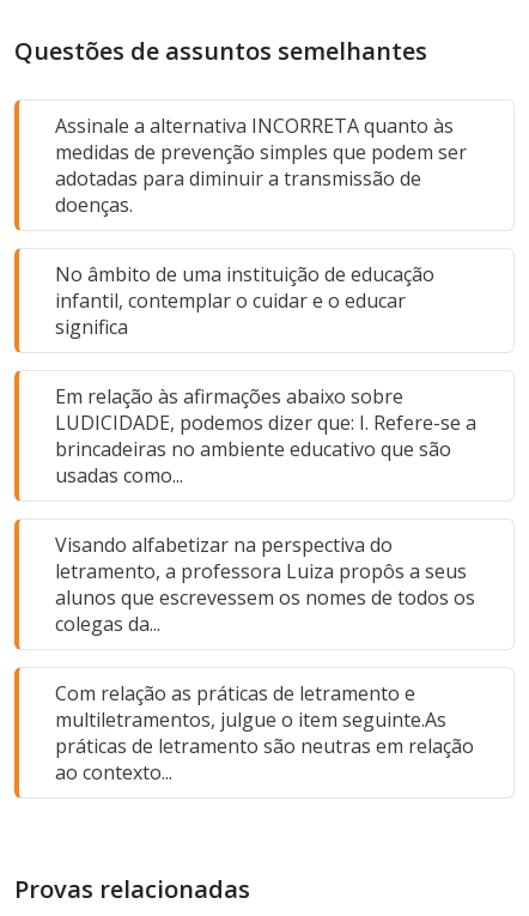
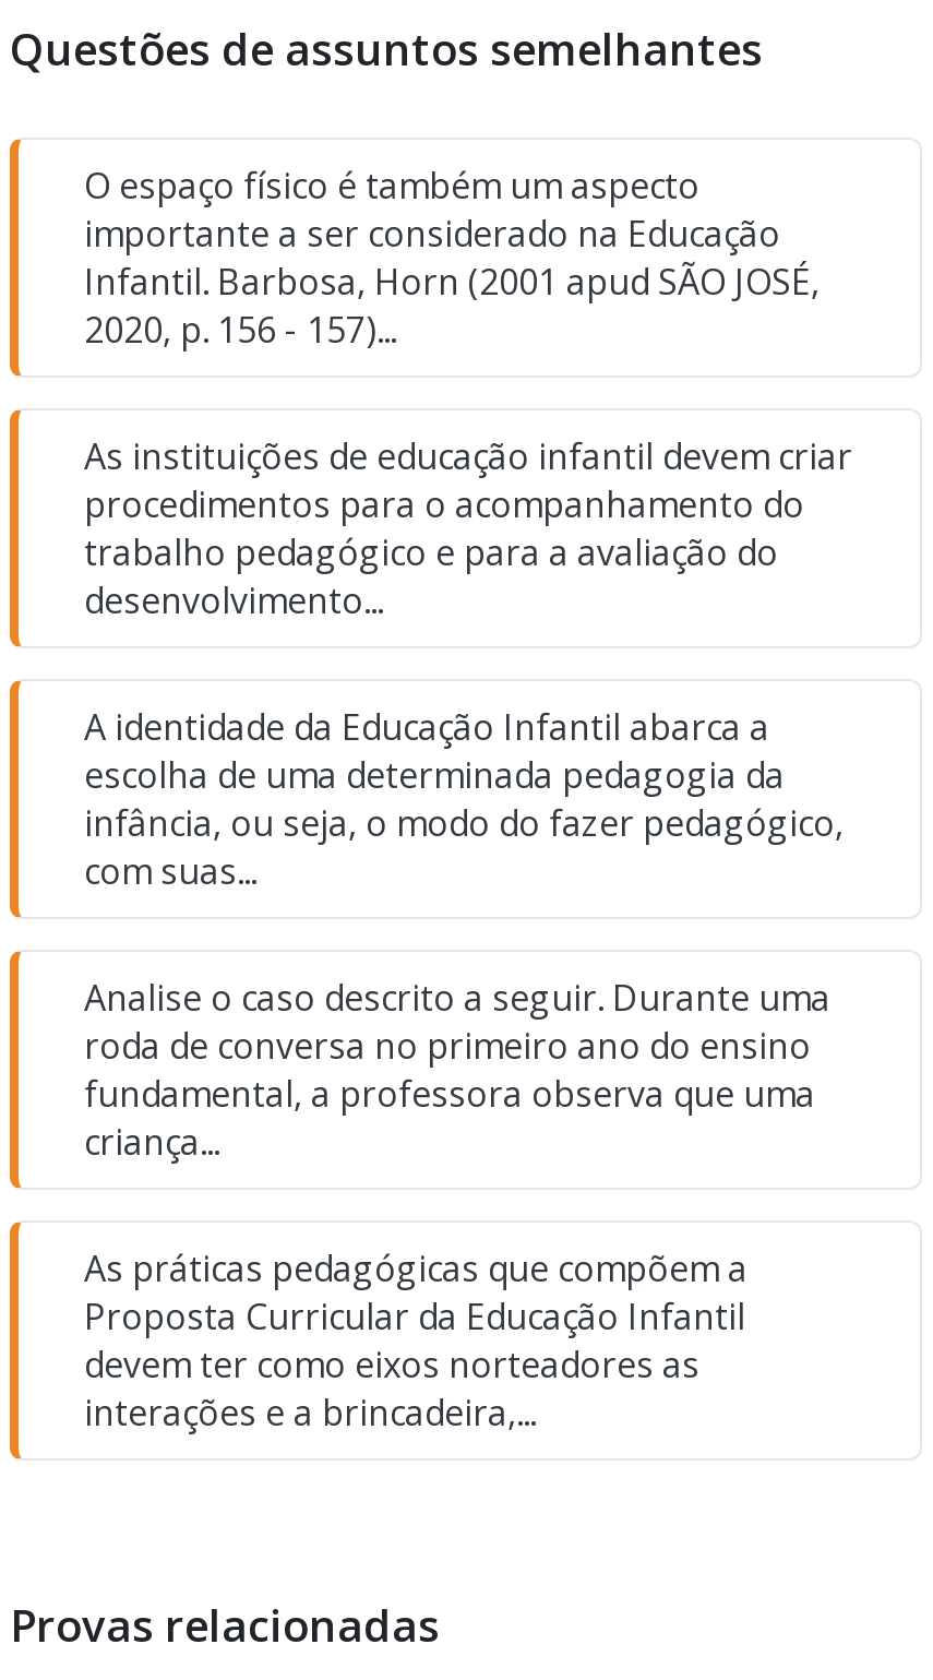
- Assinale a alternativa INCORRETA quanto às
- medidas de prevenção simples que podem ser
- adotadas para diminuir a transmissão de
- doenças.
+ O espaço físico é também um aspecto
+ importante a ser considerado na Educação
+ Infantil. Barbosa, Horn (2001 apud SÃO JOSÉ,
+ 2020, p. 156 - 157)...

- No âmbito de uma instituição de educação
- infantil, contemplar o cuidar e o educar
- significa
+ As instituições de educação infantil devem criar
+ procedimentos para o acompanhamento do
+ trabalho pedagógico e para a avaliação do
+ desenvolvimento...

- Em relação às afirmações abaixo sobre
- LUDICIDADE, podemos dizer que: I. Refere-se a
- brincadeiras no ambiente educativo que são
- usadas como...
+ A identidade da Educação Infantil abarca a
+ escolha de uma determinada pedagogia da
+ infância, ou seja, o modo do fazer pedagógico,
+ com suas...

- Visando alfabetizar na perspectiva do
- letramento, a professora Luiza propôs a seus
- alunos que escrevessem os nomes de todos os
- colegas da...
+ Analise o caso descrito a seguir. Durante uma
+ roda de conversa no primeiro ano do ensino
+ fundamental, a professora observa que uma
+ criança...

- Com relação as práticas de letramento e
- multiletramentos, julgue o item seguinte.As
- práticas de letramento são neutras em relação
- ao contexto...
+ As práticas pedagógicas que compõem a
+ Proposta Curricular da Educação Infantil
+ devem ter como eixos norteadores as
+ interações e a brincadeira,...
